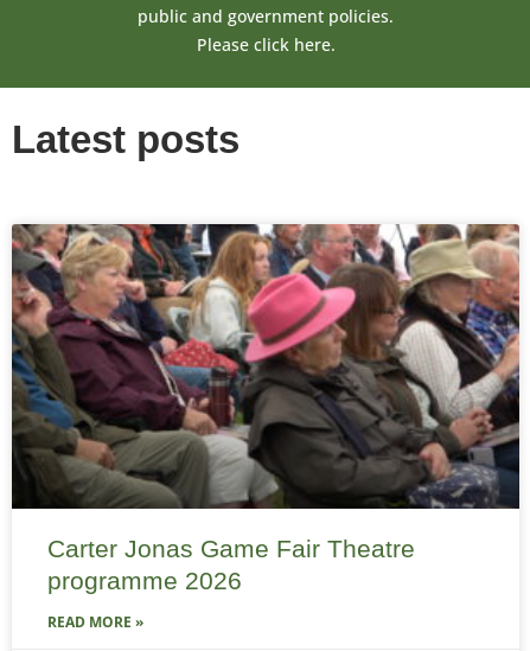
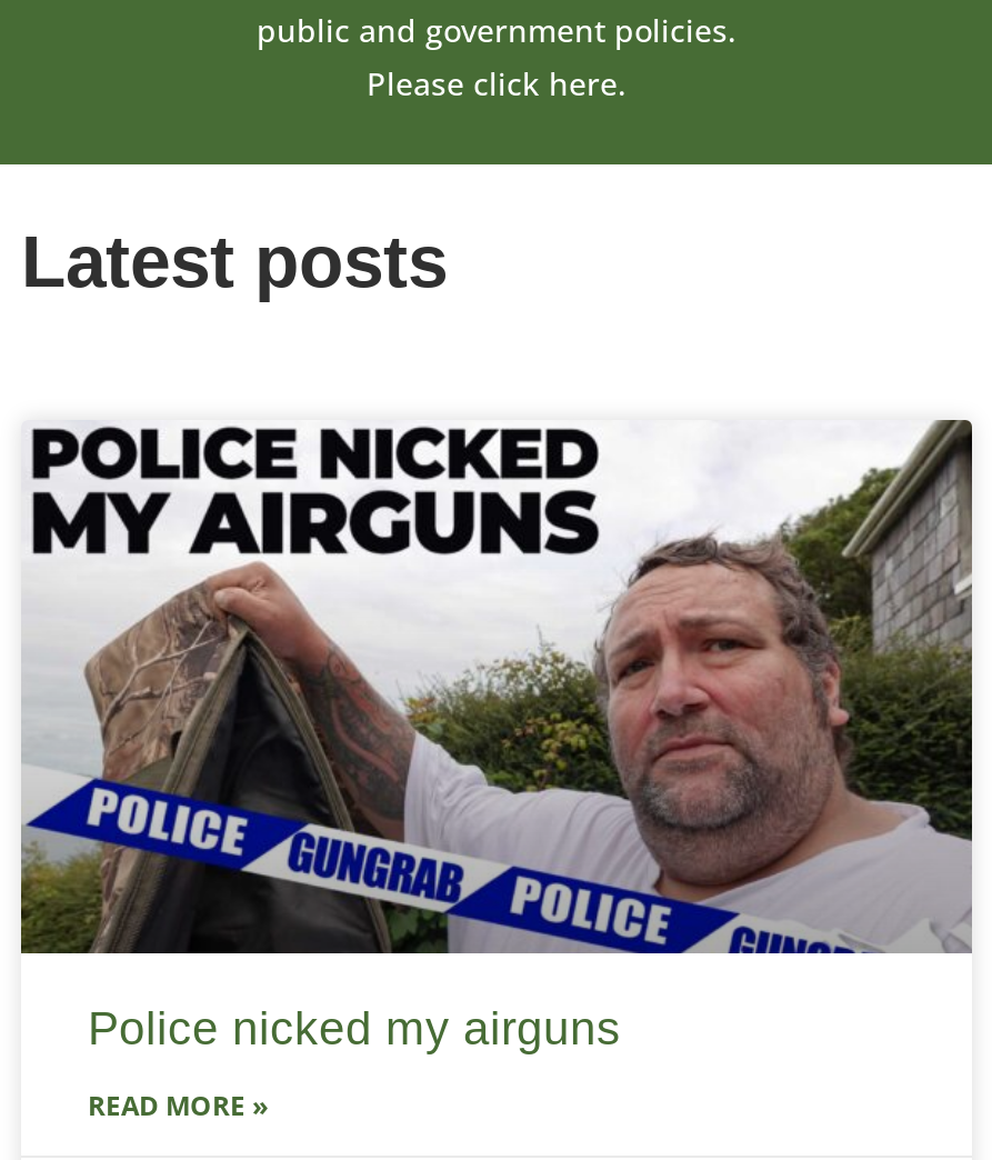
- [image]
- Carter Jonas Game Fair Theatre
- programme 2026
+ [image]
+ Police nicked my airguns
